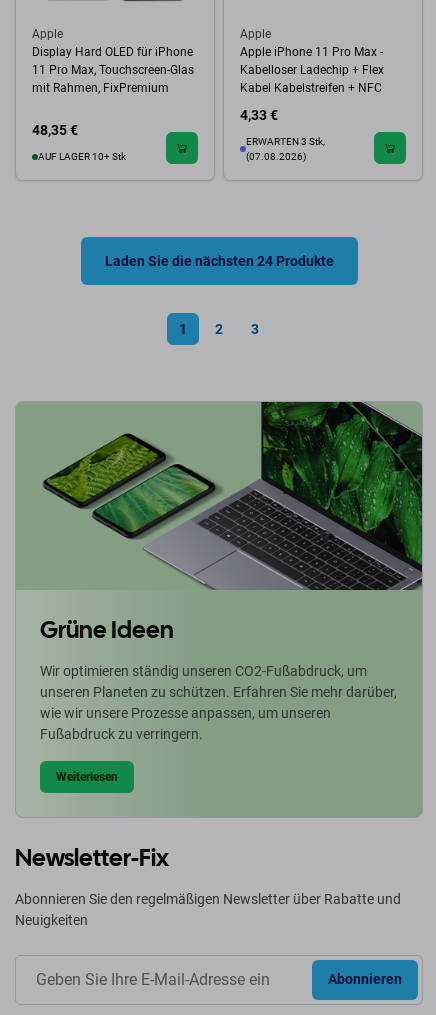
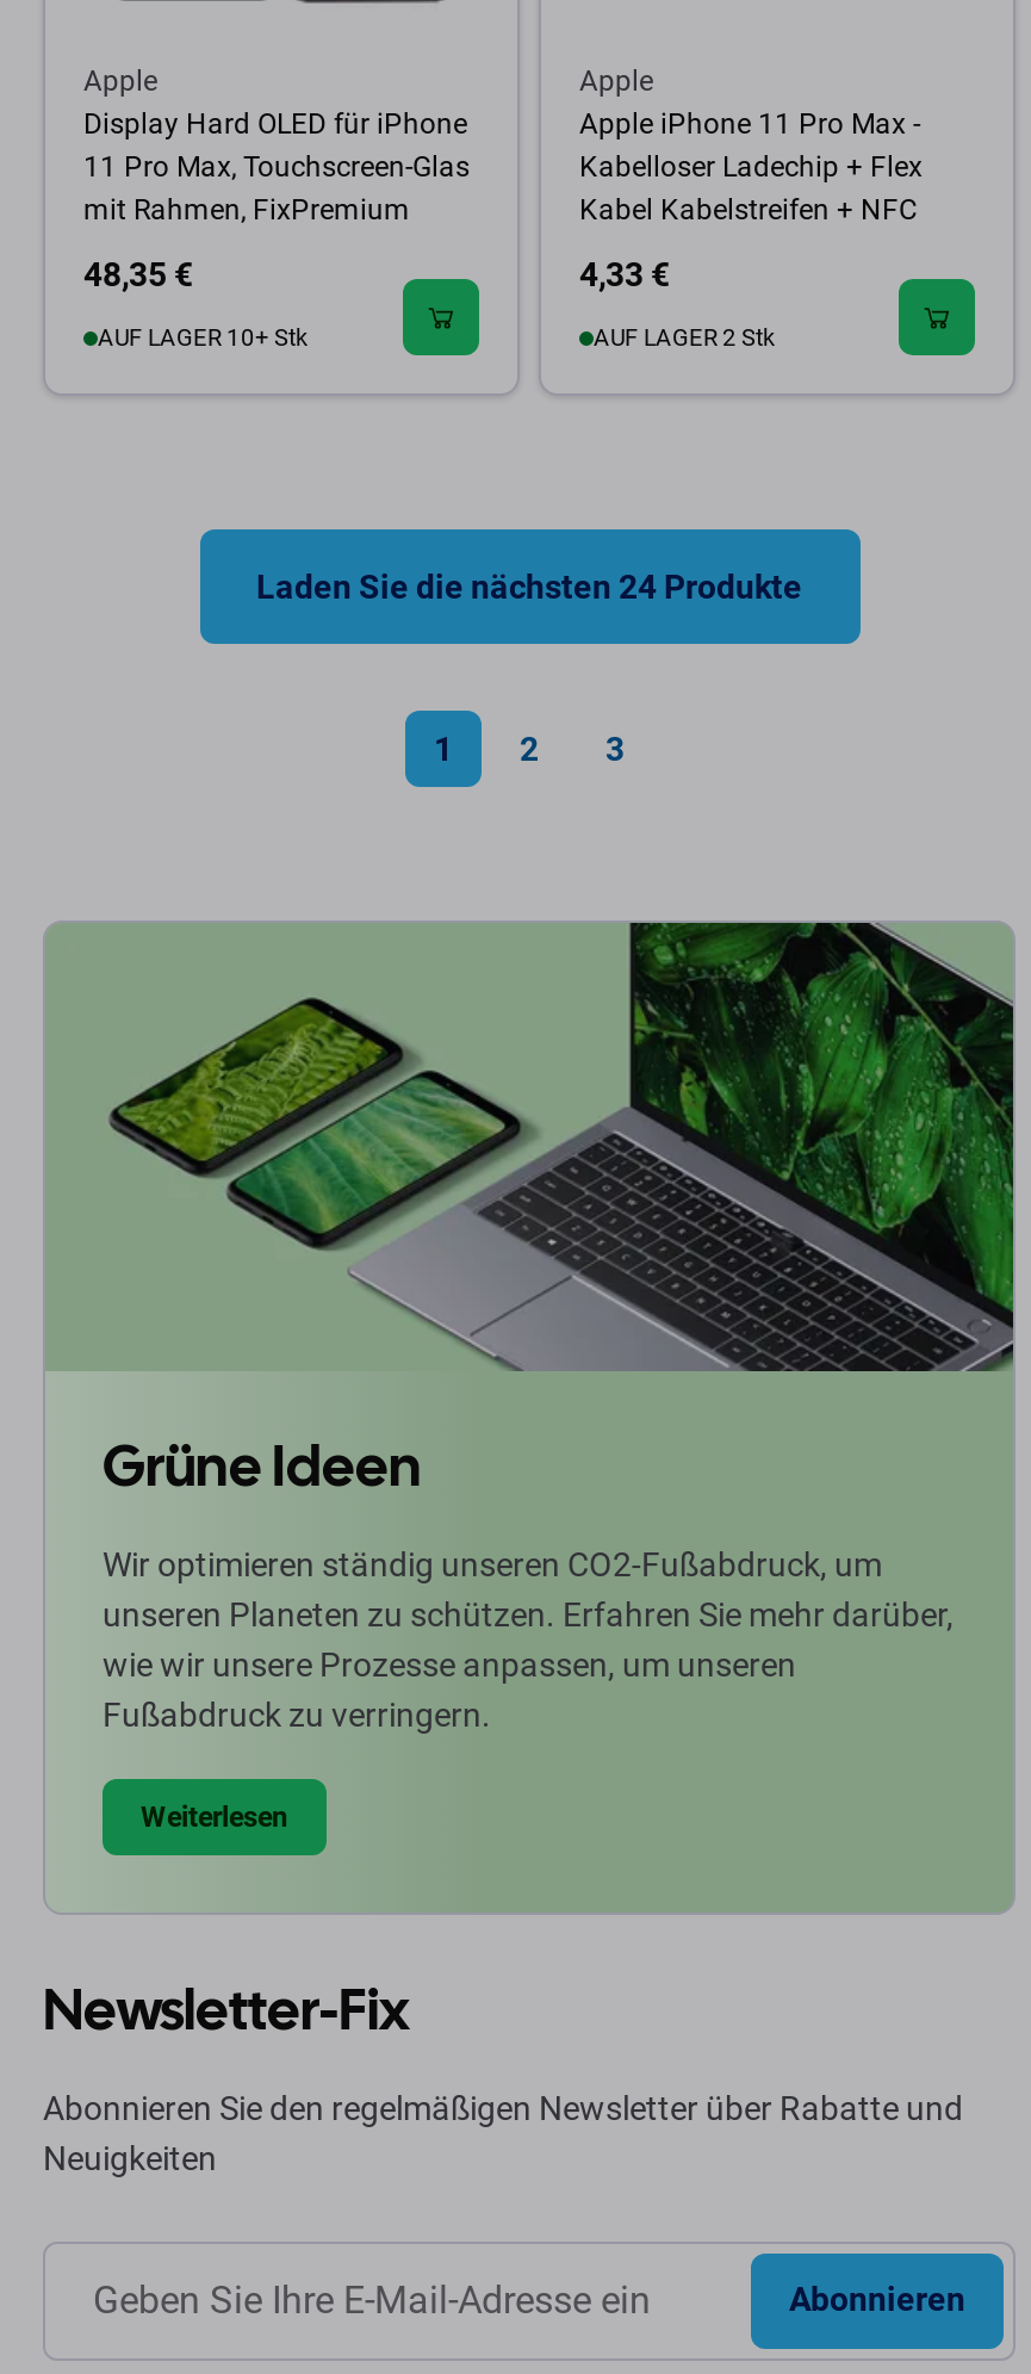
- ERWARTEN 3 Stk,
- (07.08.2026)
+ AUF LAGER 2 Stk
